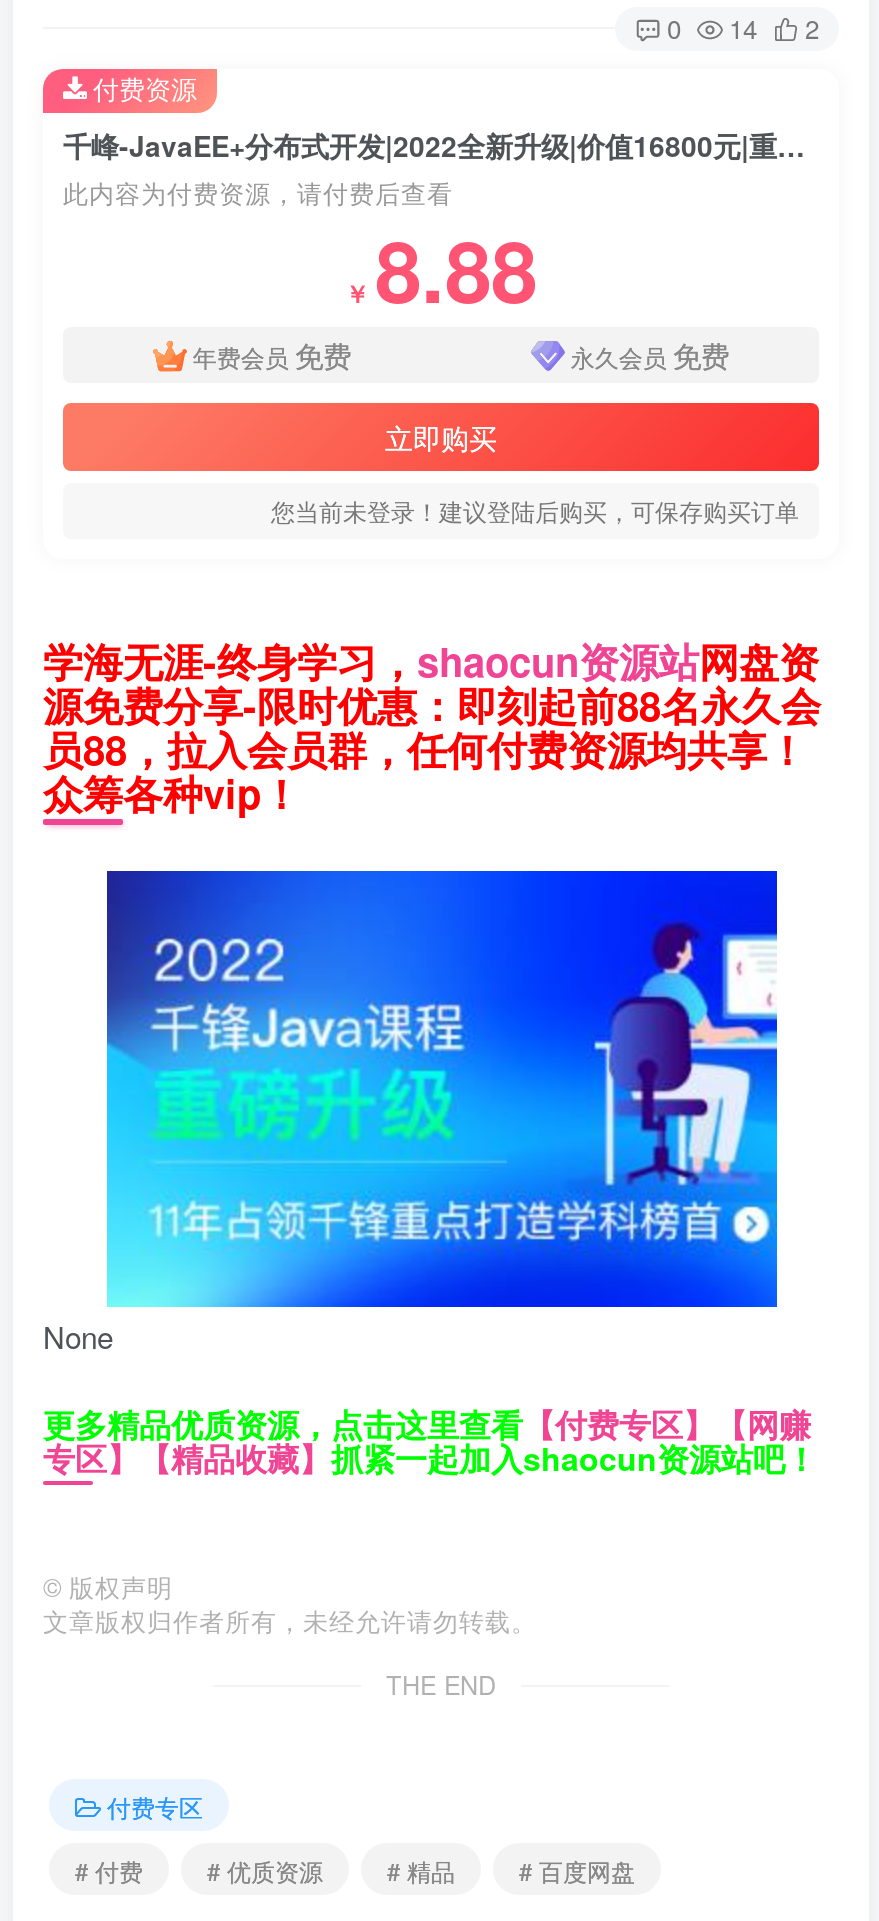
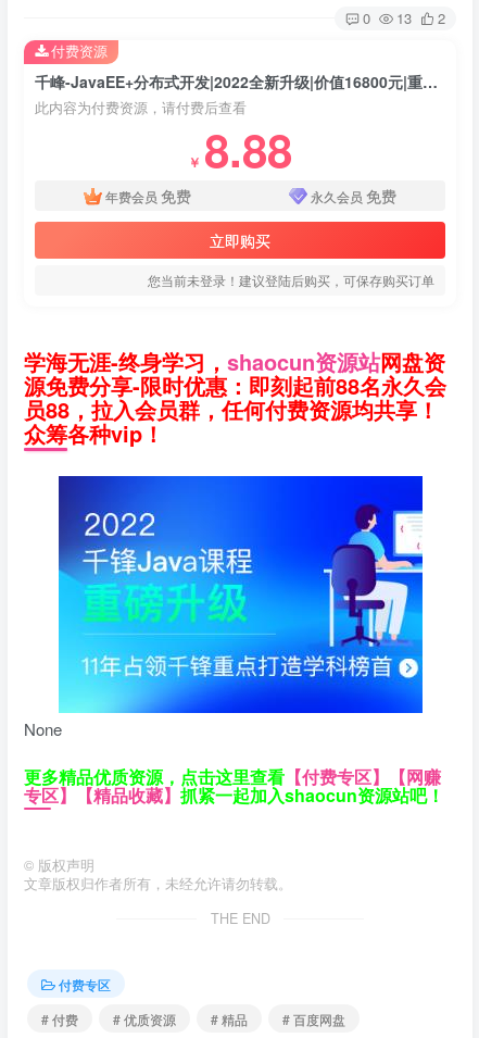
- 0 14 2
+ 0 13 2
